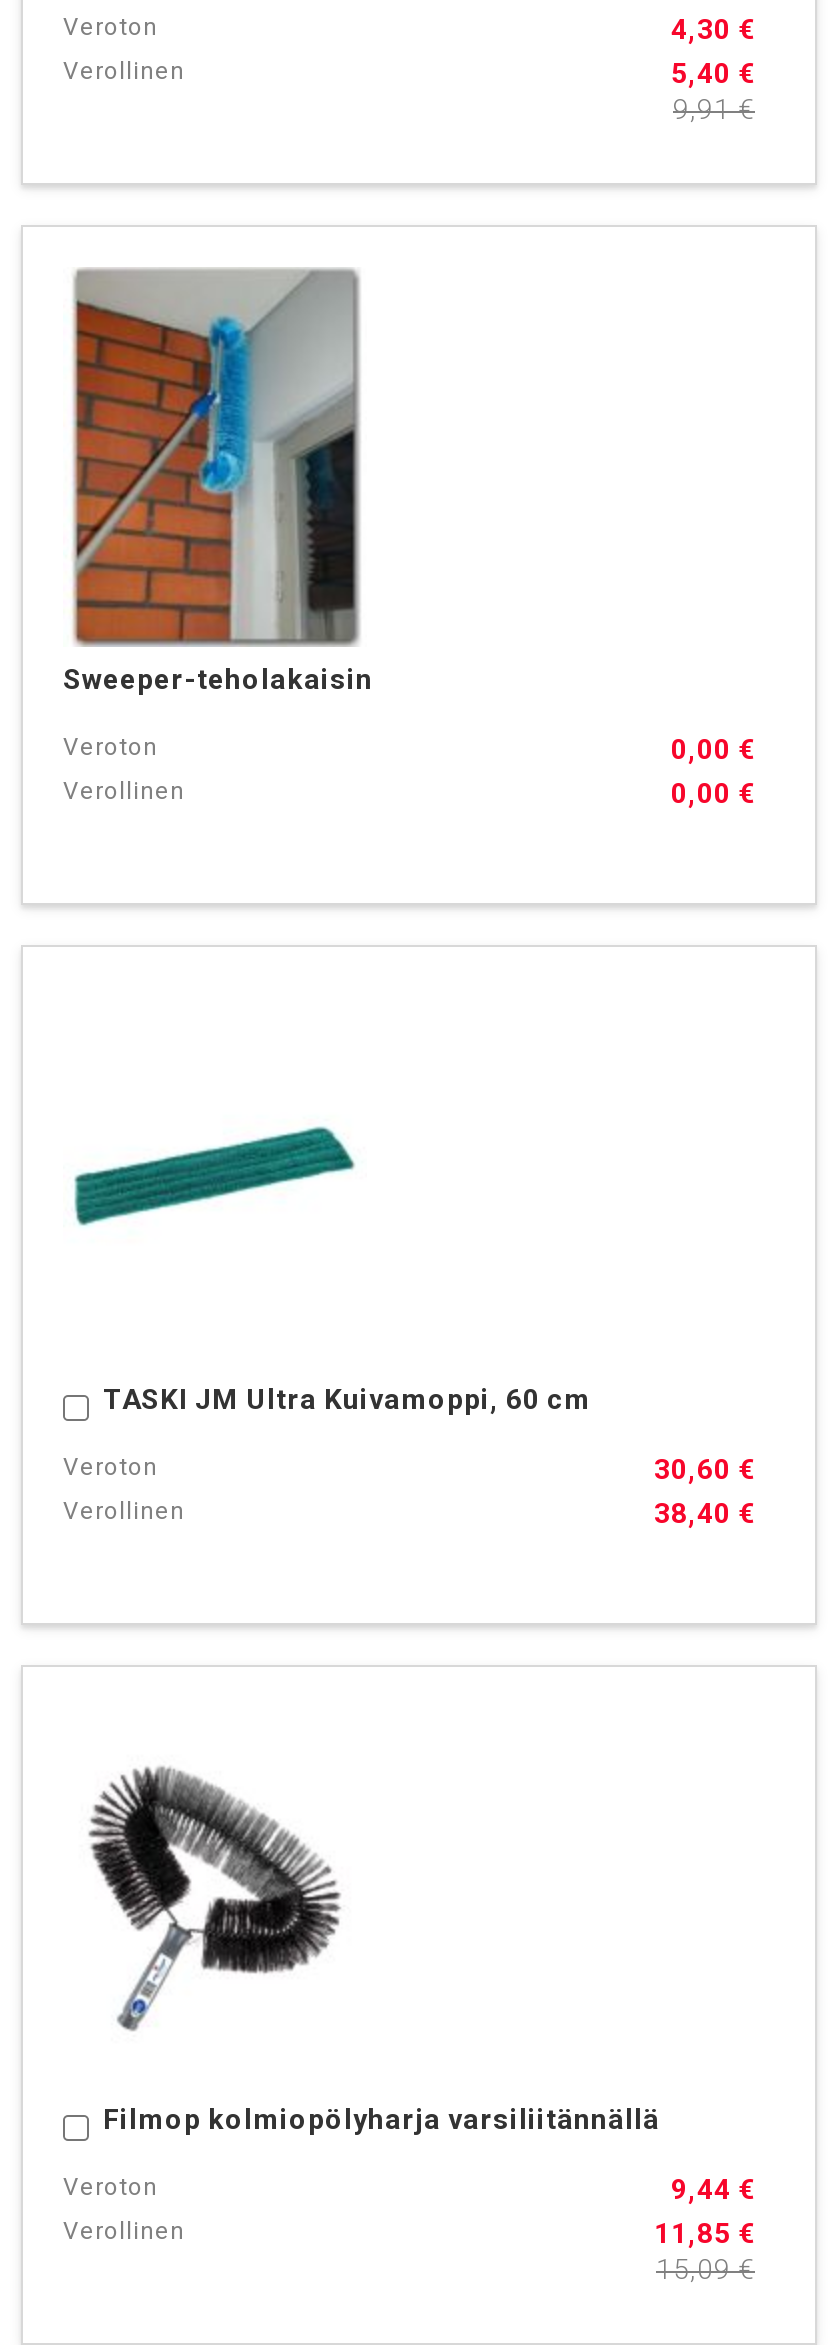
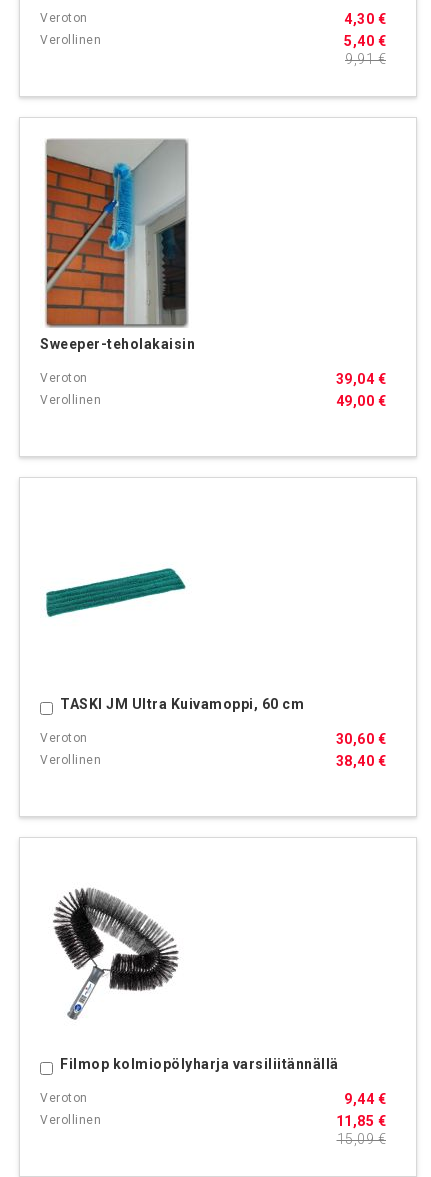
- 0,00 €
+ 39,04 €

- 0,00 €
+ 49,00 €
